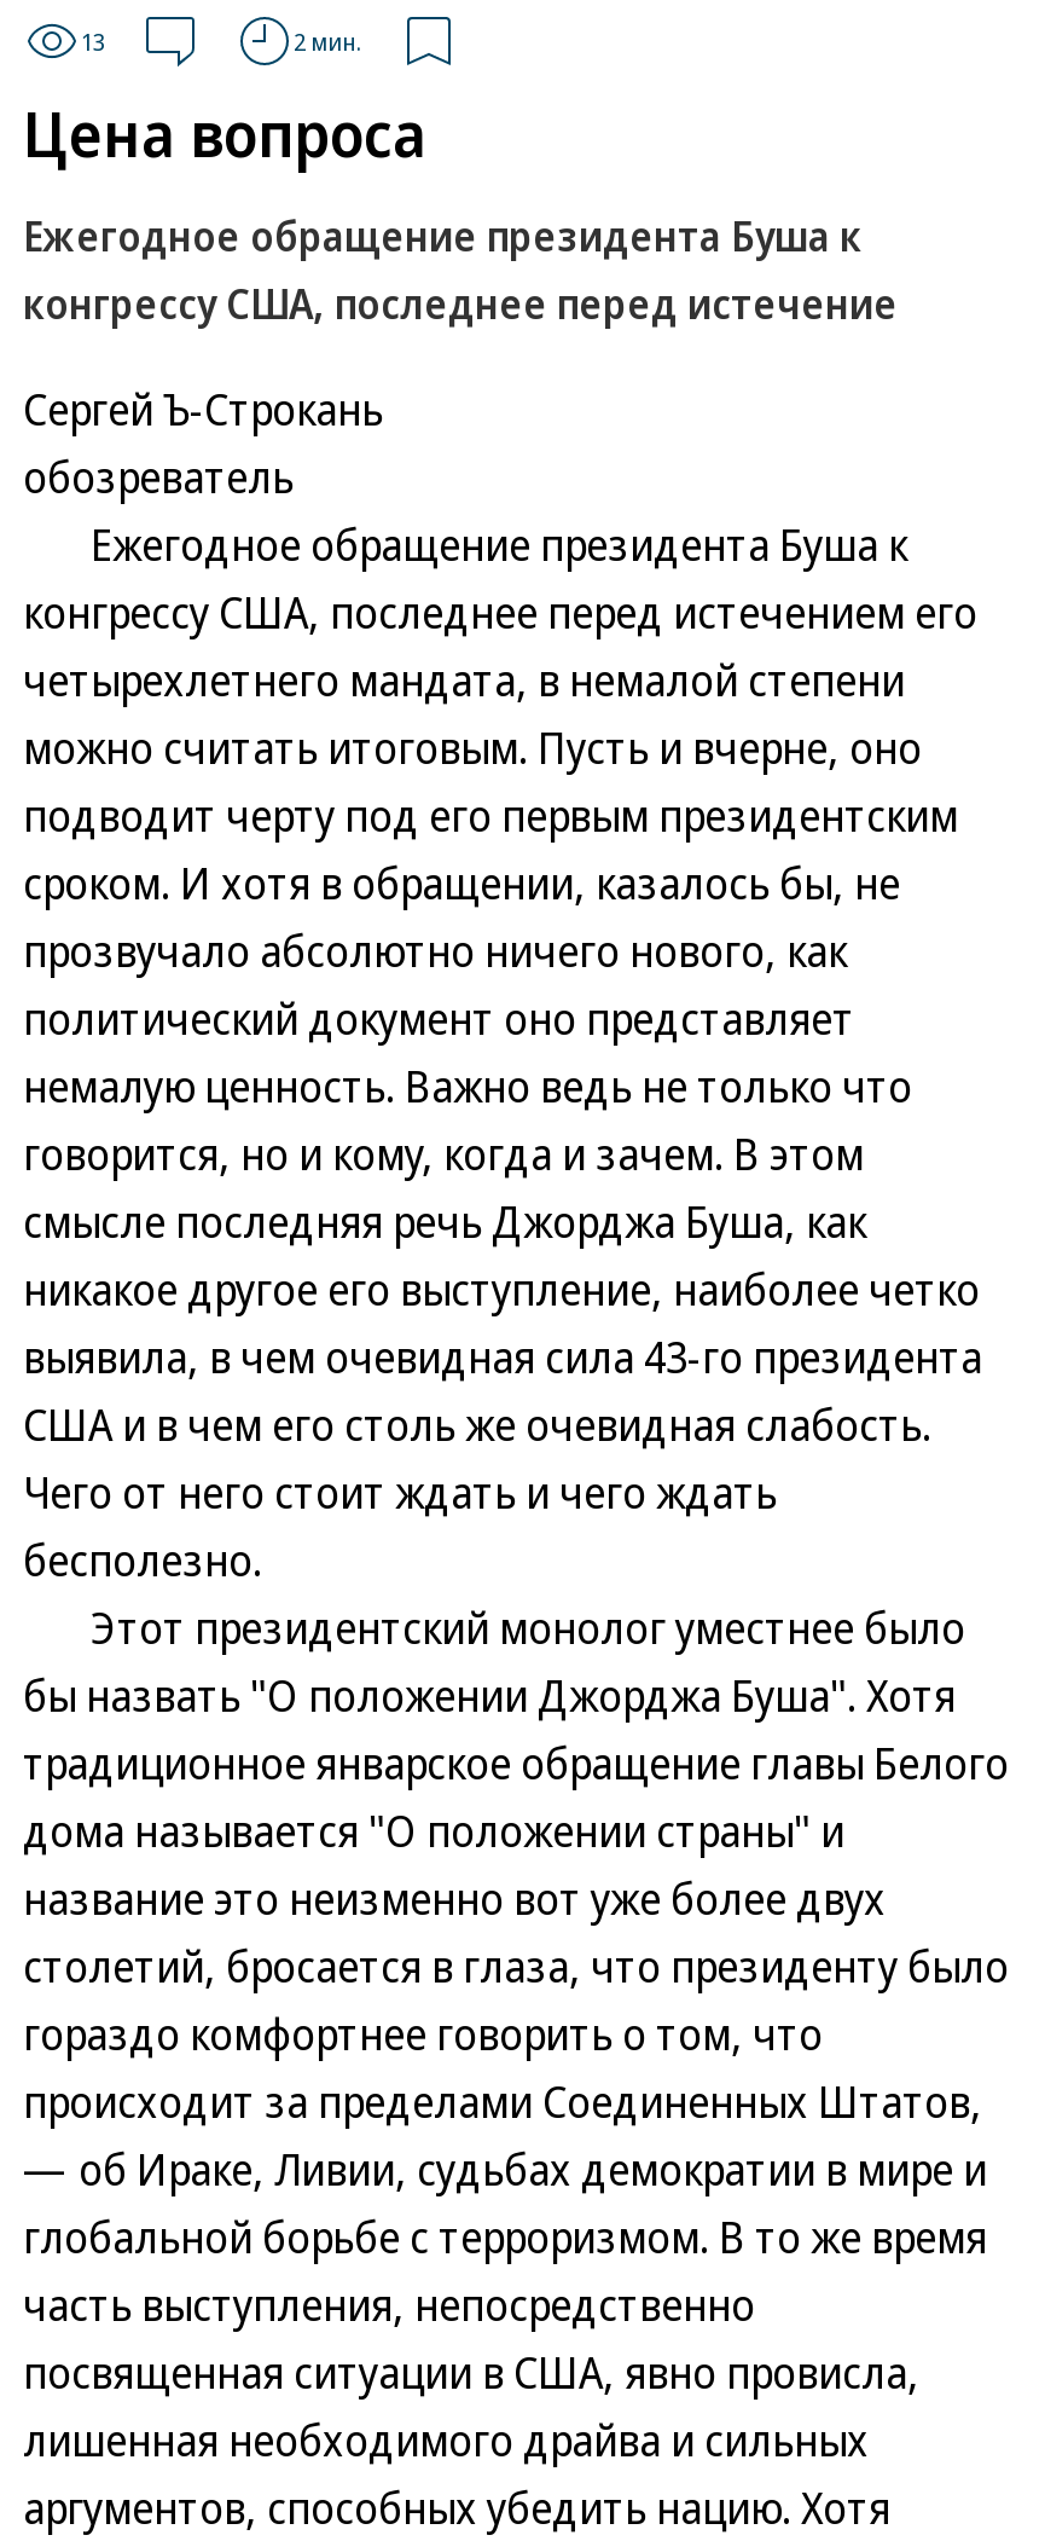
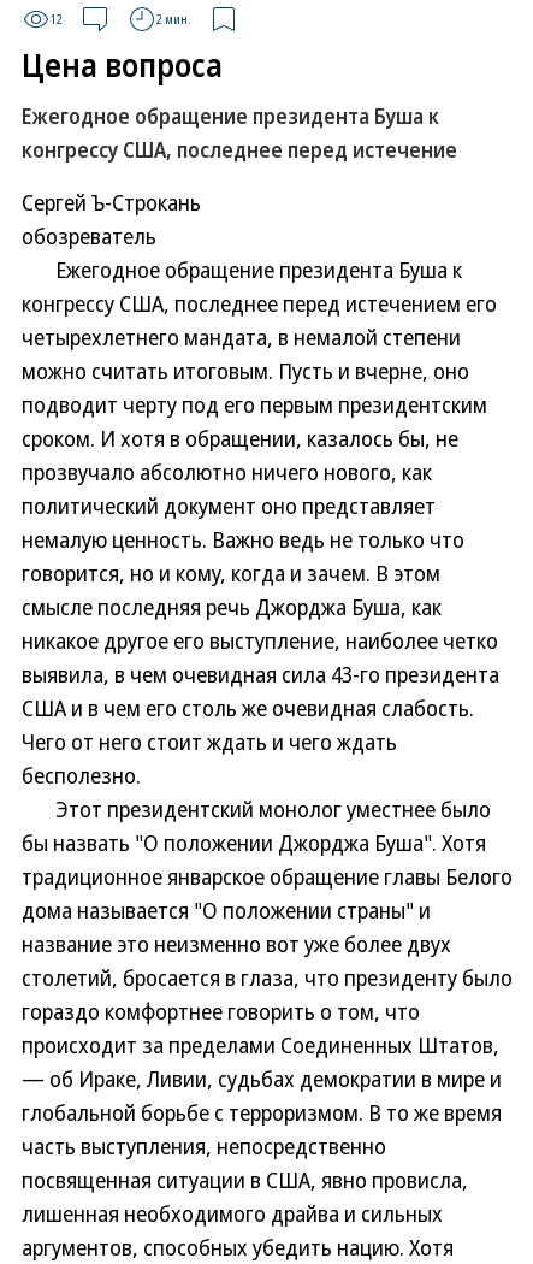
- 13
+ 12
